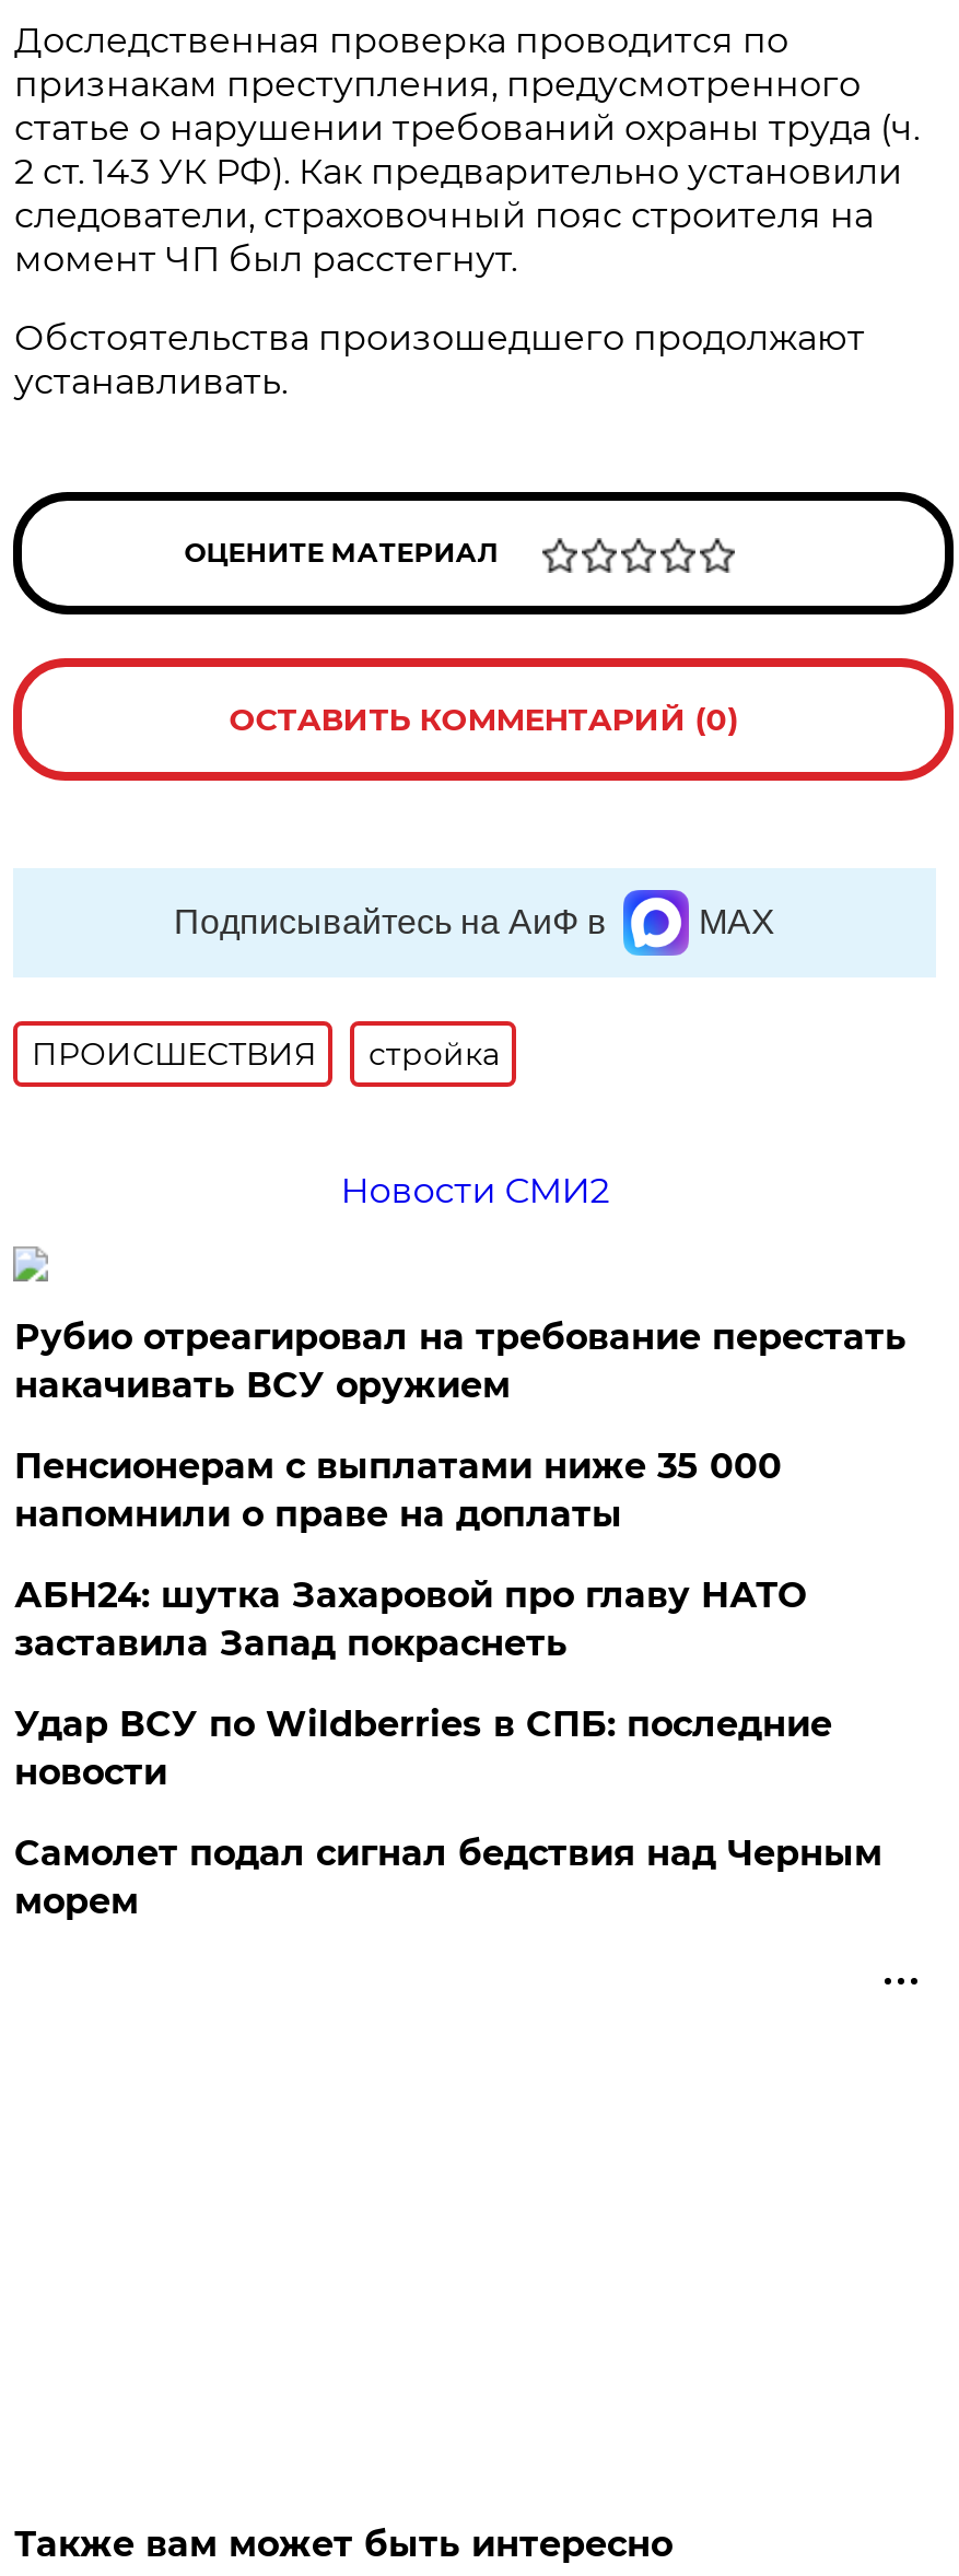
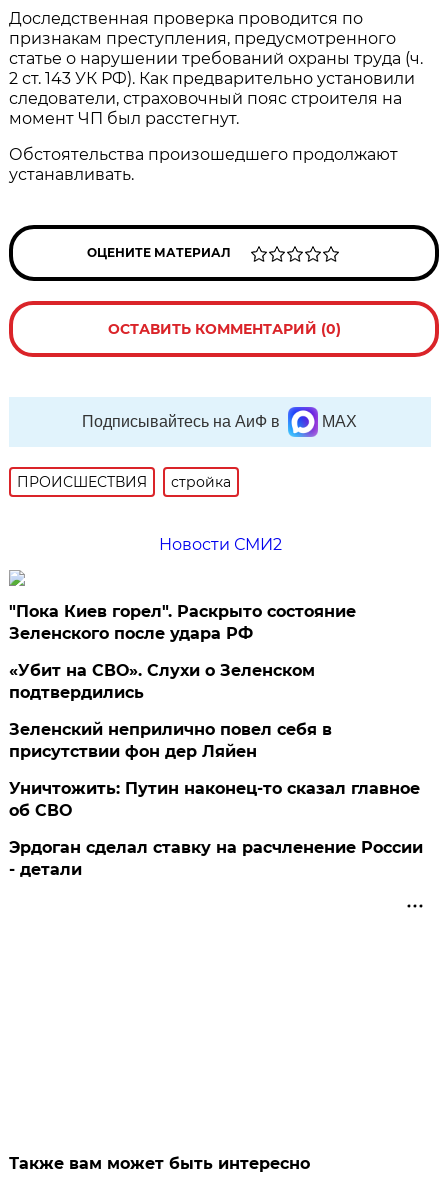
- Рубио отреагировал на требование перестать
- накачивать ВСУ оружием
+ "Пока Киев горел". Раскрыто состояние
+ Зеленского после удара РФ

- Пенсионерам с выплатами ниже 35 000
- напомнили о праве на доплаты
+ «Убит на СВО». Слухи о Зеленском
+ подтвердились

- АБН24: шутка Захаровой про главу НАТО
- заставила Запад покраснеть
+ Зеленский неприлично повел cебя в
+ присутствии фон дер Ляйен

- Удар ВСУ по Wildberries в СПБ: последние
- новости
+ Уничтожить: Путин наконец-то сказал главное
+ об СВО

- Самолет подал сигнал бедствия над Черным
- морем
+ Эрдоган сделал ставку на расчленение России
+ - детали
